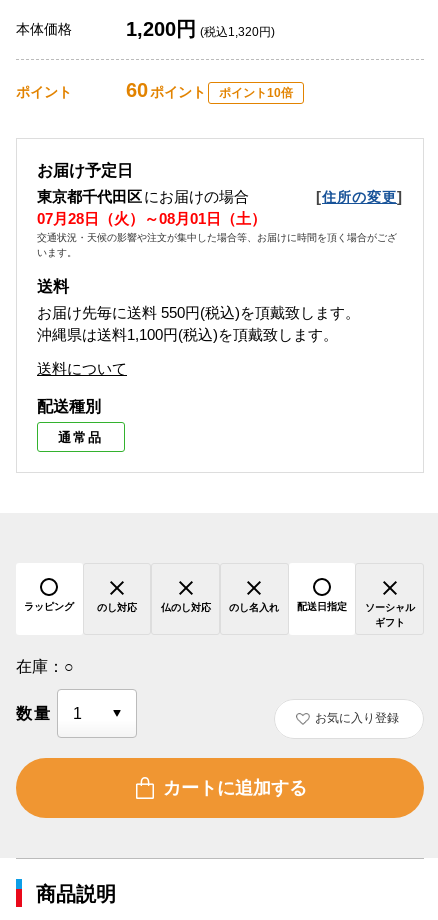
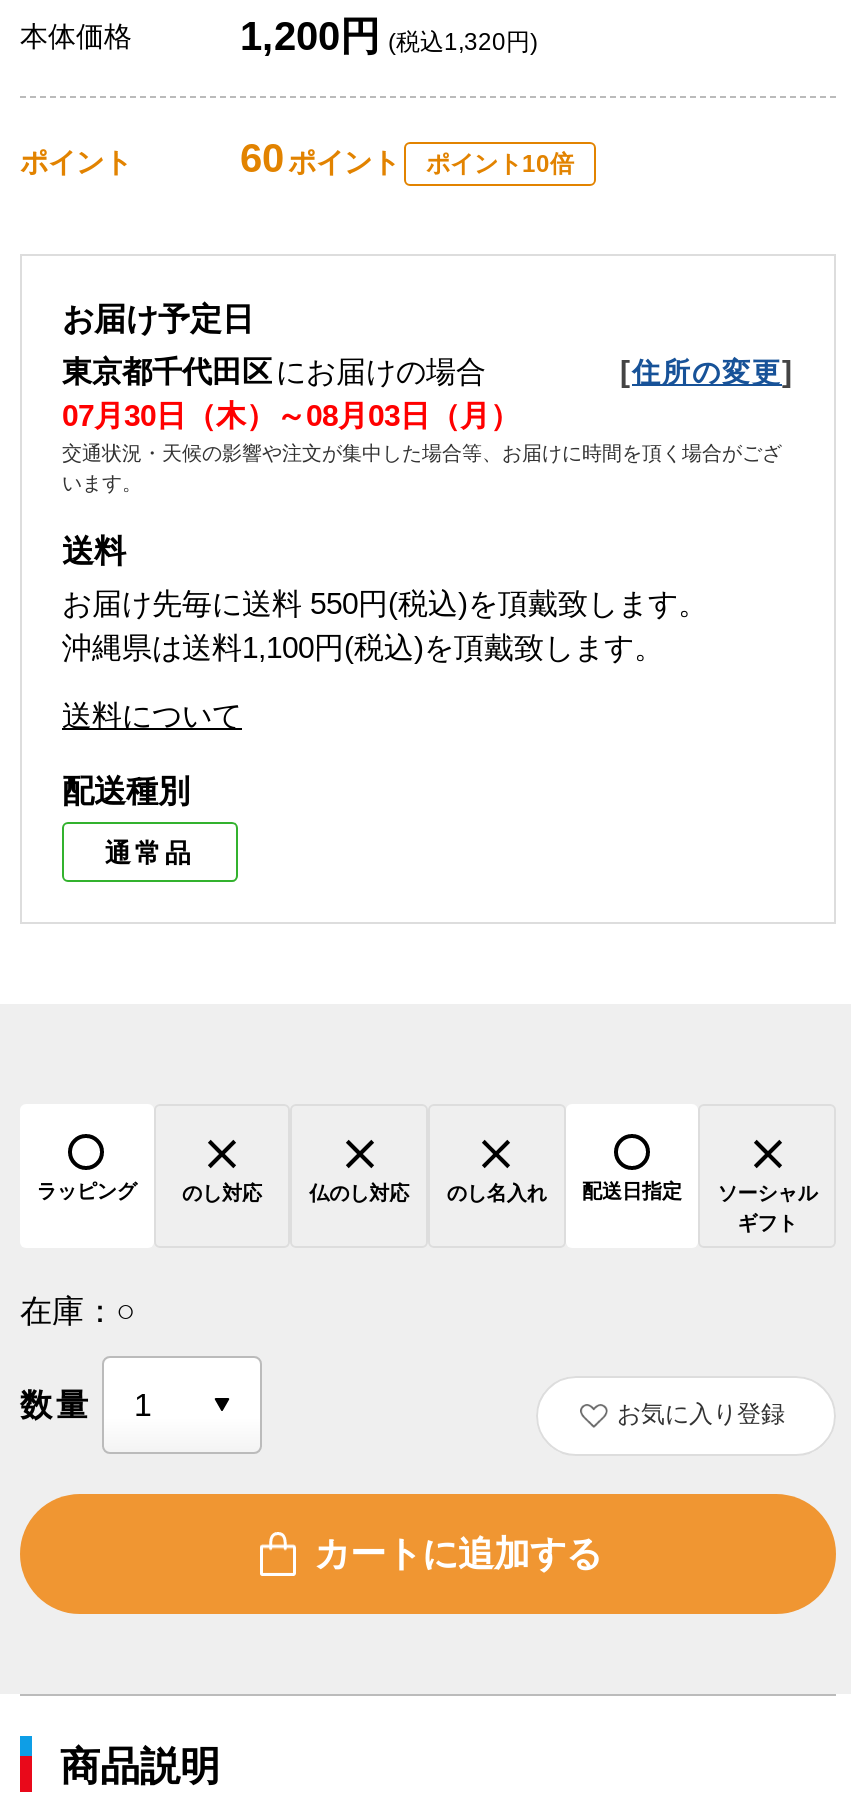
- 07月28日（火）～08月01日（土）
+ 07月30日（木）～08月03日（月）
